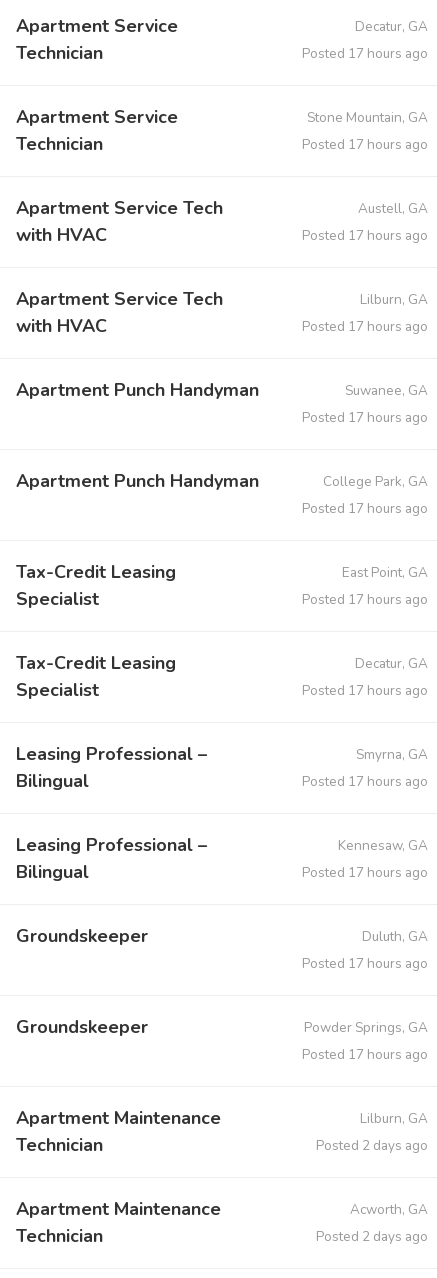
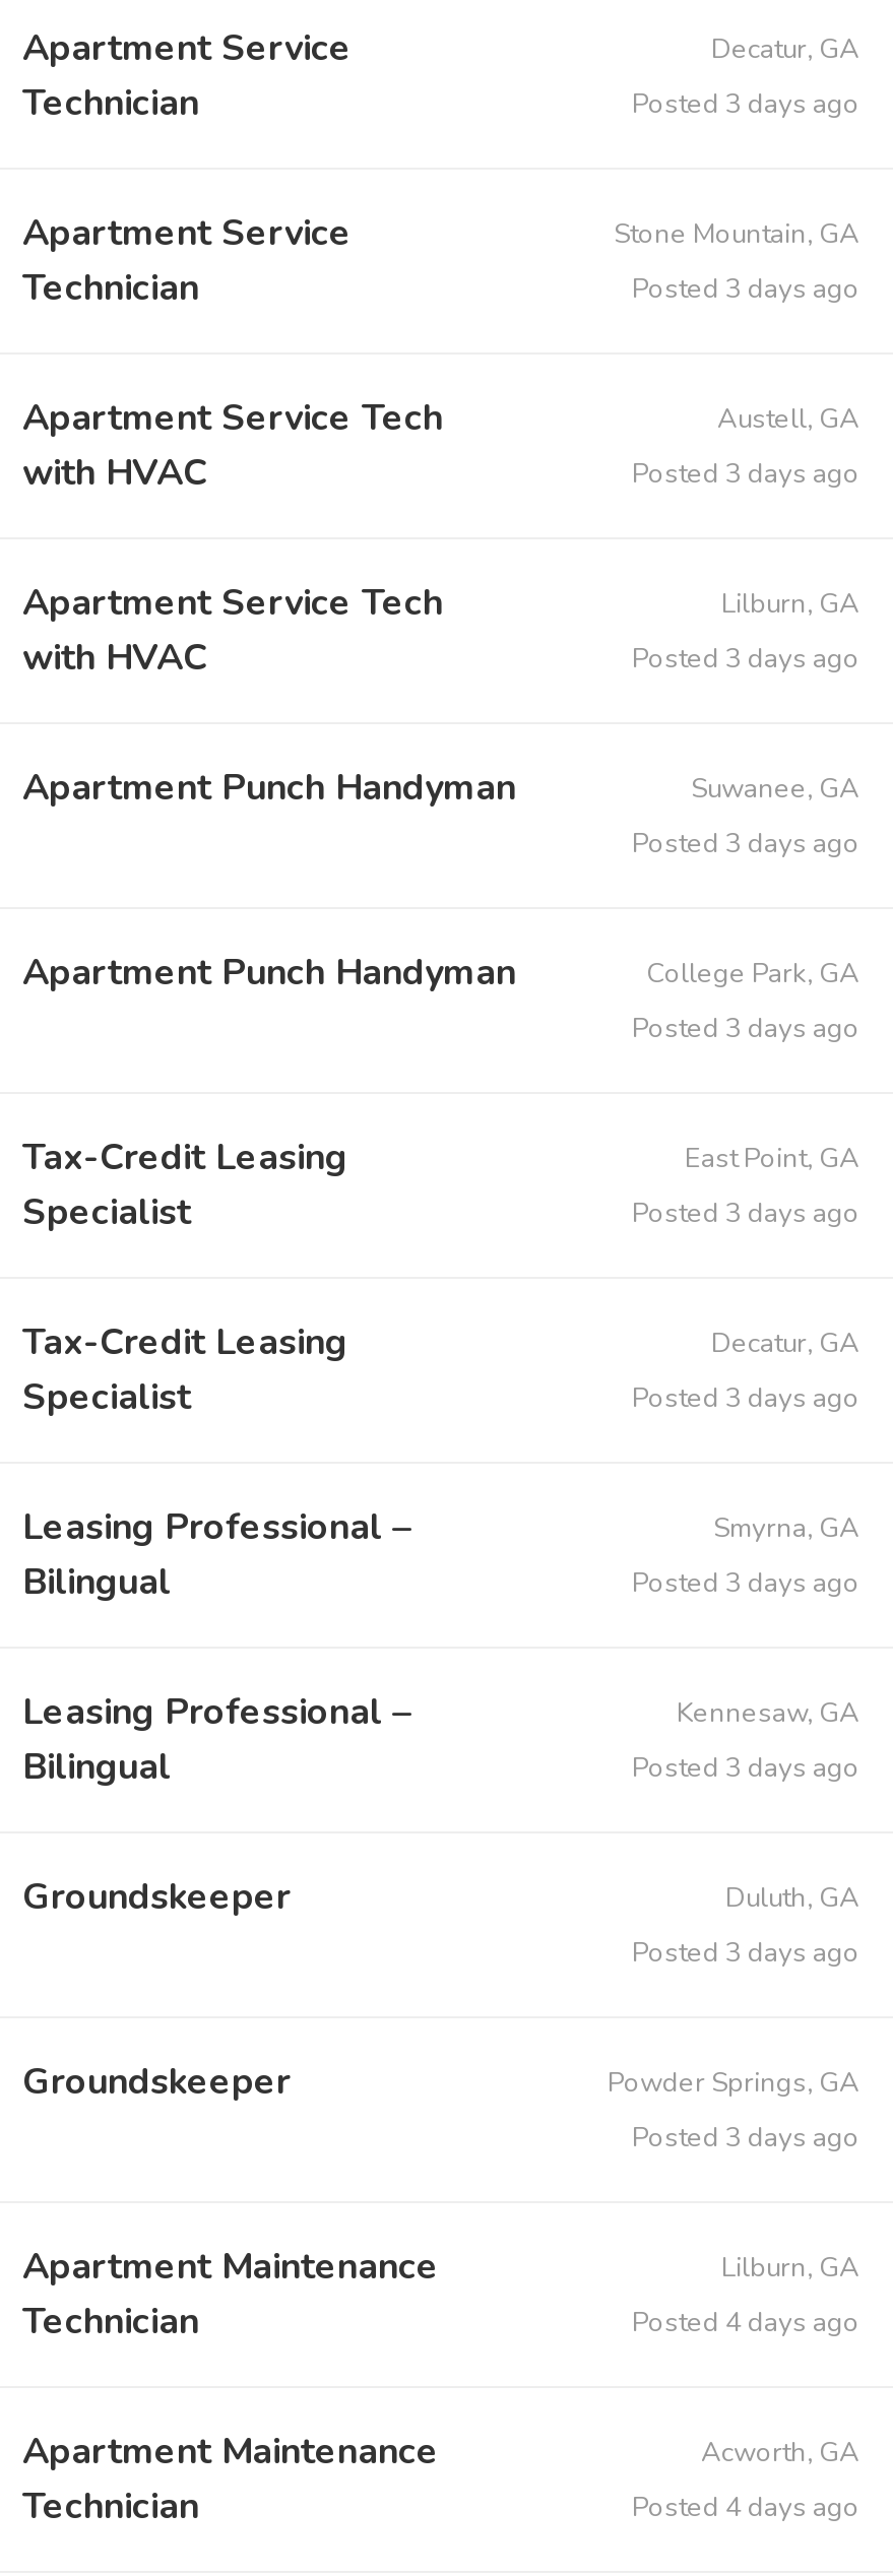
- Posted 17 hours ago
+ Posted 3 days ago

- Posted 17 hours ago
+ Posted 3 days ago

- Posted 17 hours ago
+ Posted 3 days ago

- Posted 17 hours ago
+ Posted 3 days ago

- Posted 17 hours ago
+ Posted 3 days ago

- Posted 17 hours ago
+ Posted 3 days ago

- Posted 17 hours ago
+ Posted 3 days ago

- Posted 17 hours ago
+ Posted 3 days ago

- Posted 17 hours ago
+ Posted 3 days ago

- Posted 17 hours ago
+ Posted 3 days ago

- Posted 17 hours ago
+ Posted 3 days ago

- Posted 17 hours ago
+ Posted 3 days ago

- Posted 2 days ago
+ Posted 4 days ago

- Posted 2 days ago
+ Posted 4 days ago
